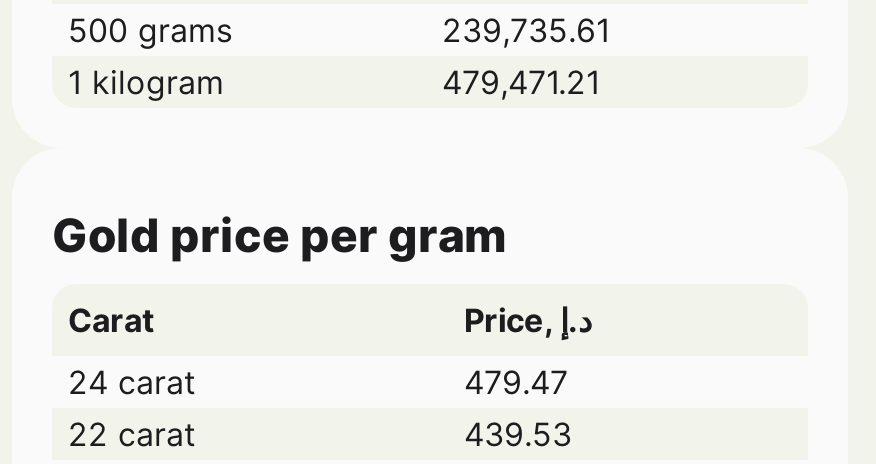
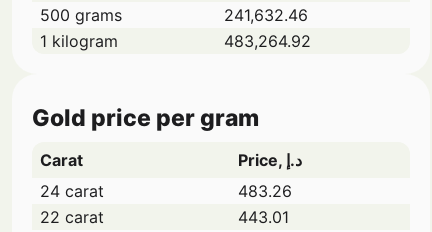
- 239,735.61
+ 241,632.46

- 479,471.21
+ 483,264.92

- 479.47
+ 483.26

- 439.53
+ 443.01
